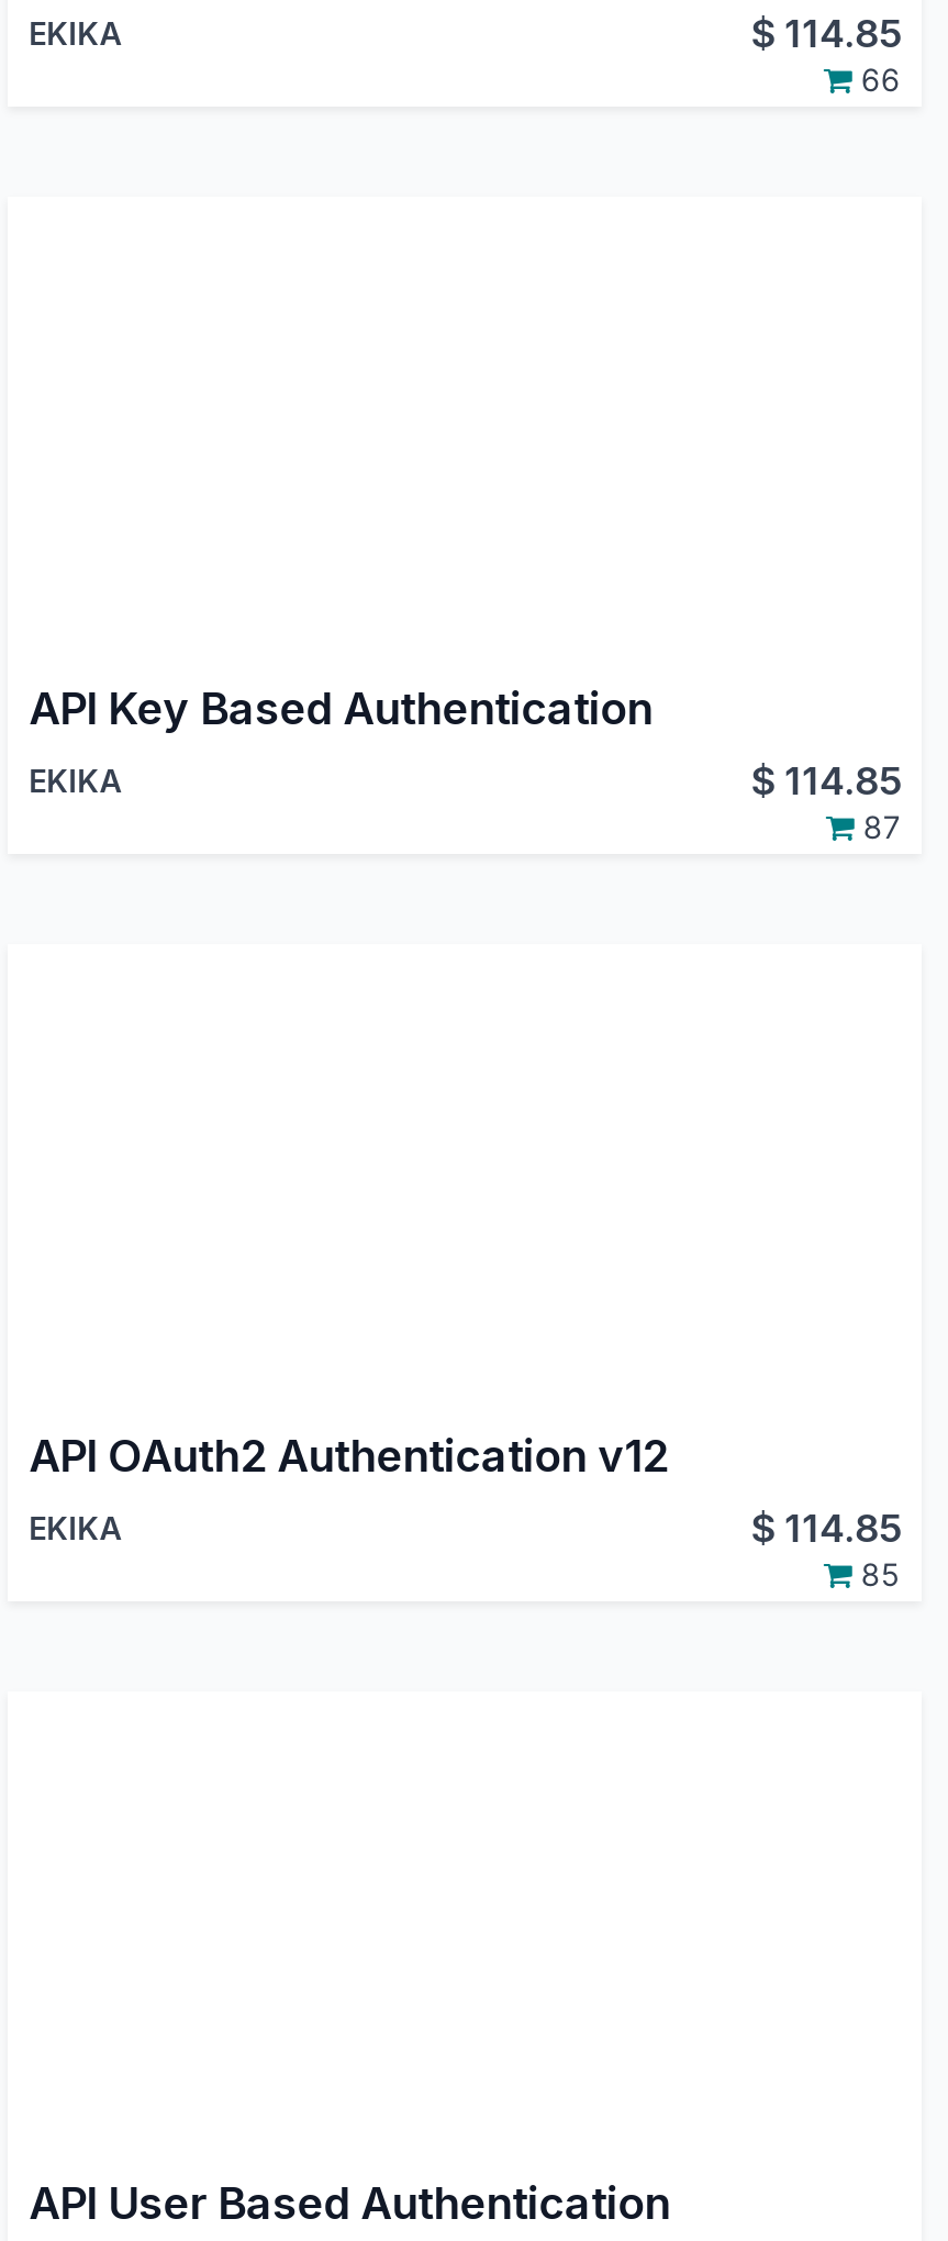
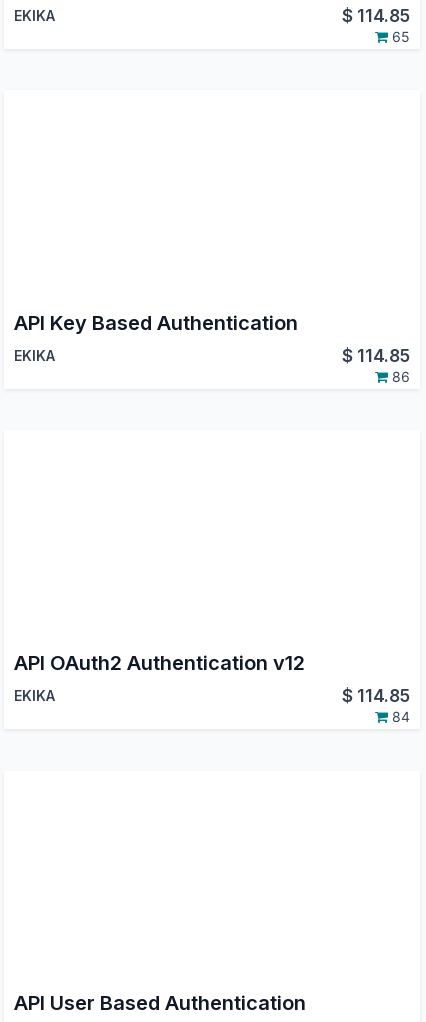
- 66
+ 65

- 87
+ 86

- 85
+ 84
